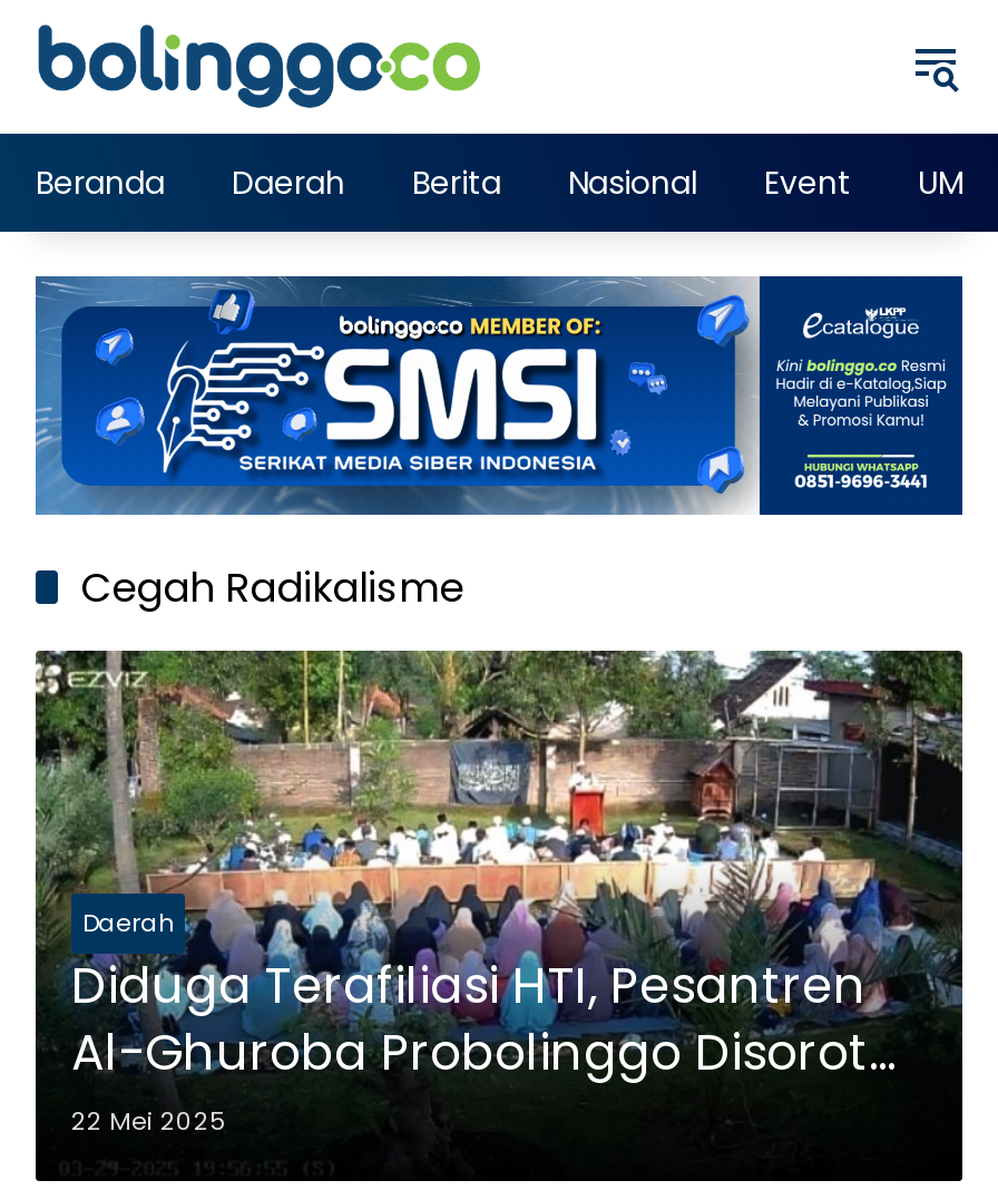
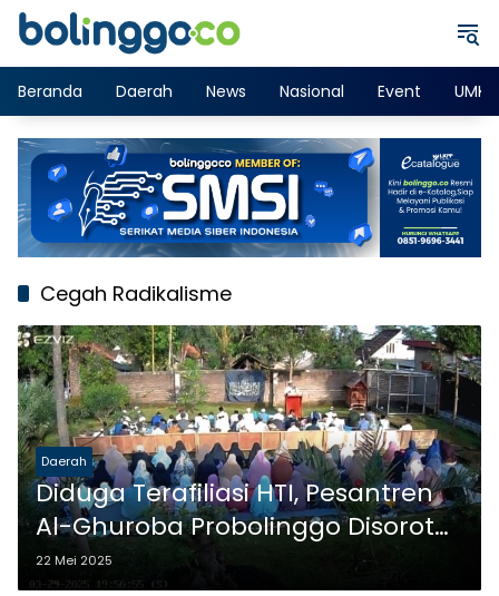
- Berita
+ News
